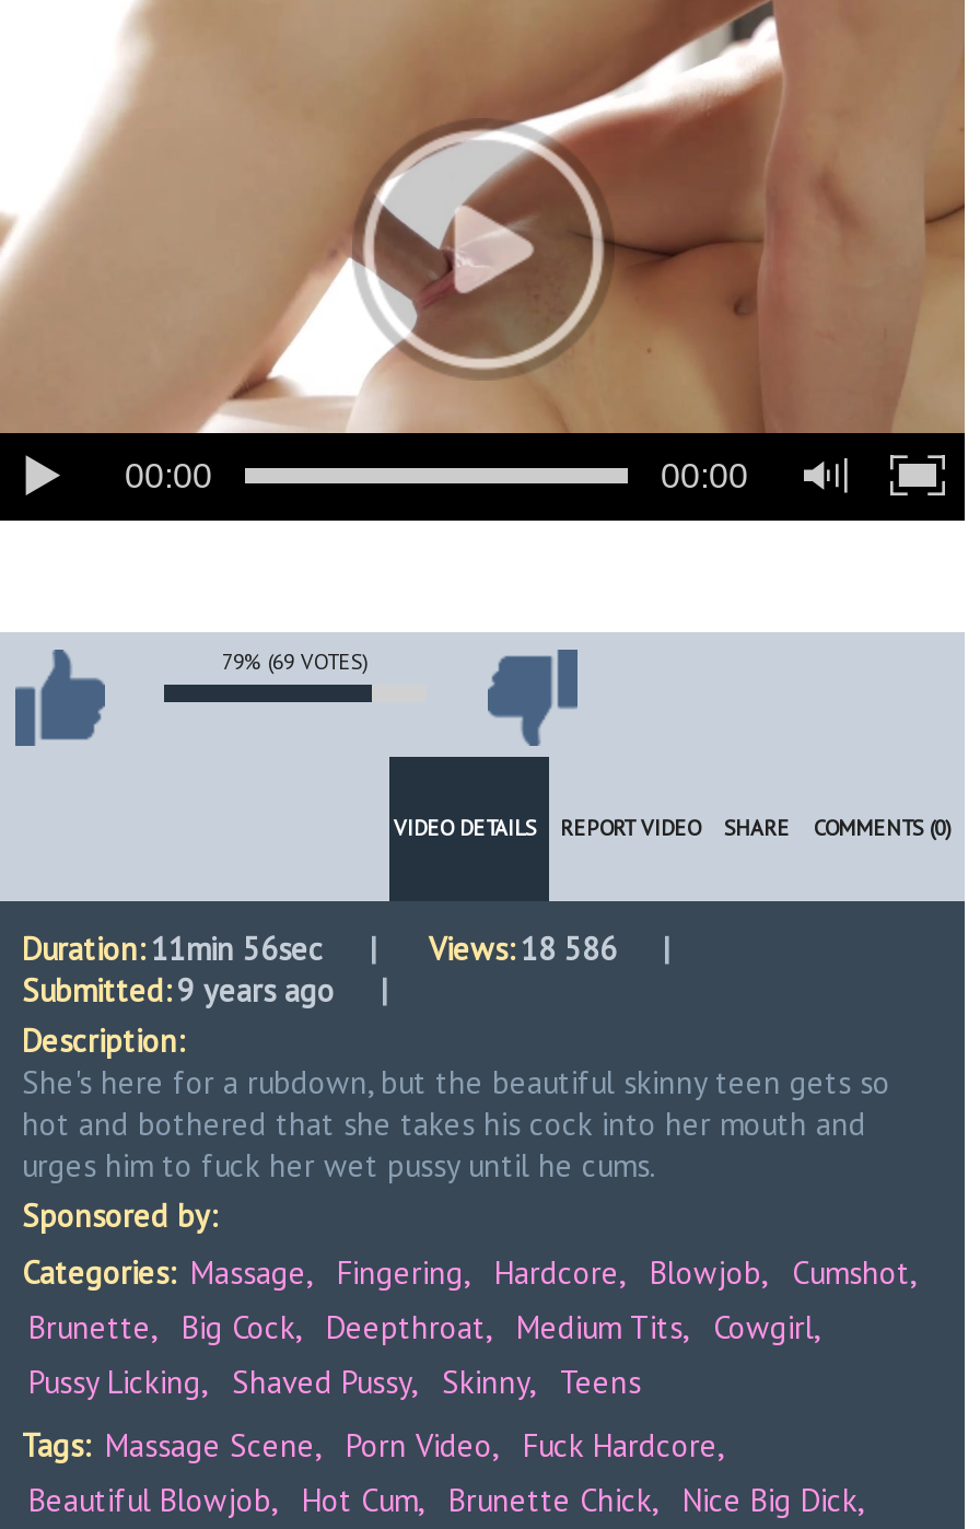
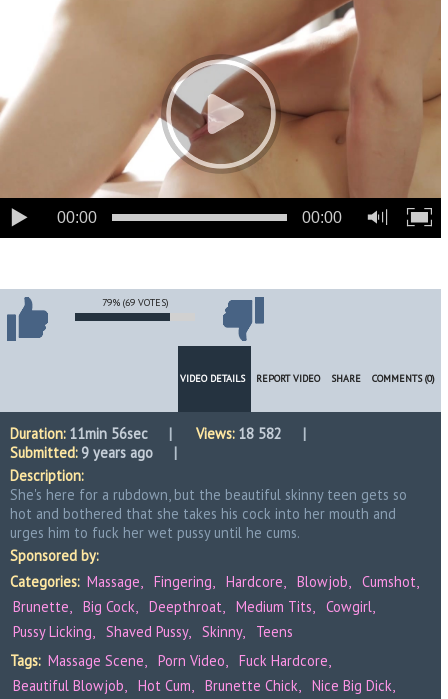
- Views: 18 586
+ Views: 18 582
